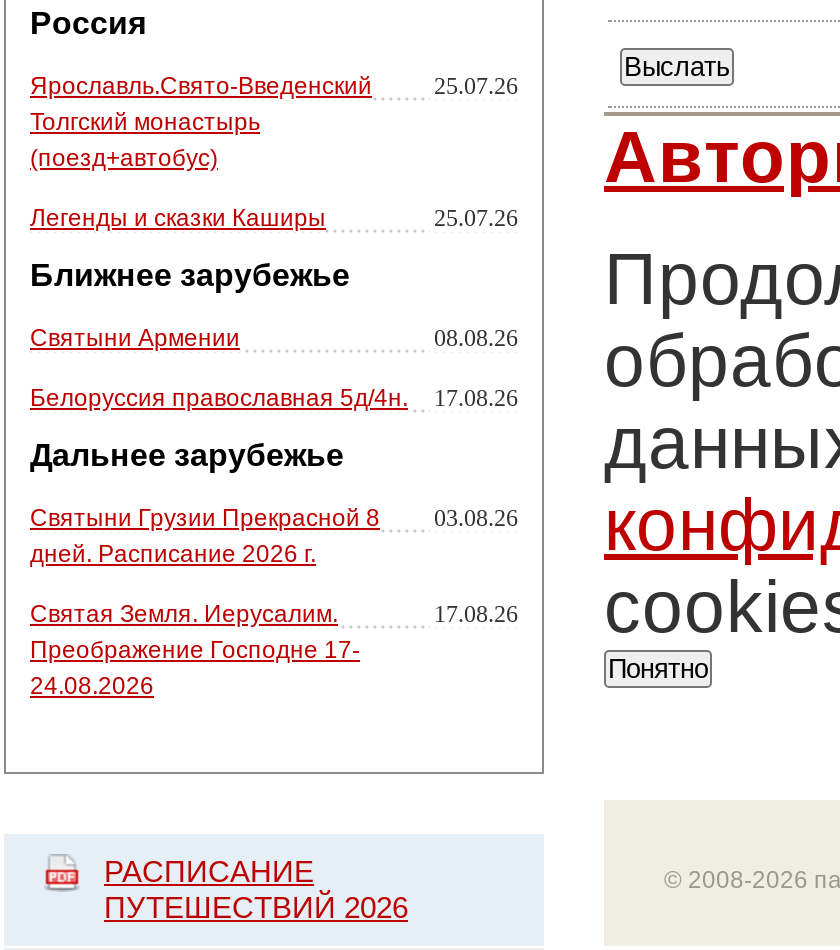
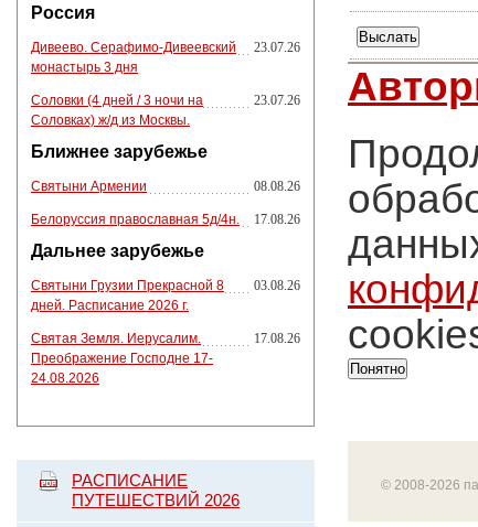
- Ярославль.Свято-Введенский
- Толгский монастырь
- (поезд+автобус)
+ Дивеево. Серафимо-Дивеевский
+ монастырь 3 дня

- 25.07.26
+ 23.07.26
+ Соловки (4 дней / 3 ночи на
+ Соловках) ж/д из Москвы.

- Легенды и сказки Каширы
- 25.07.26
+ 23.07.26
